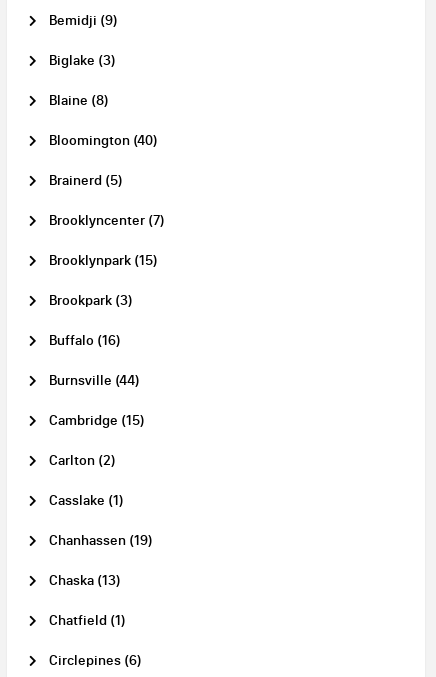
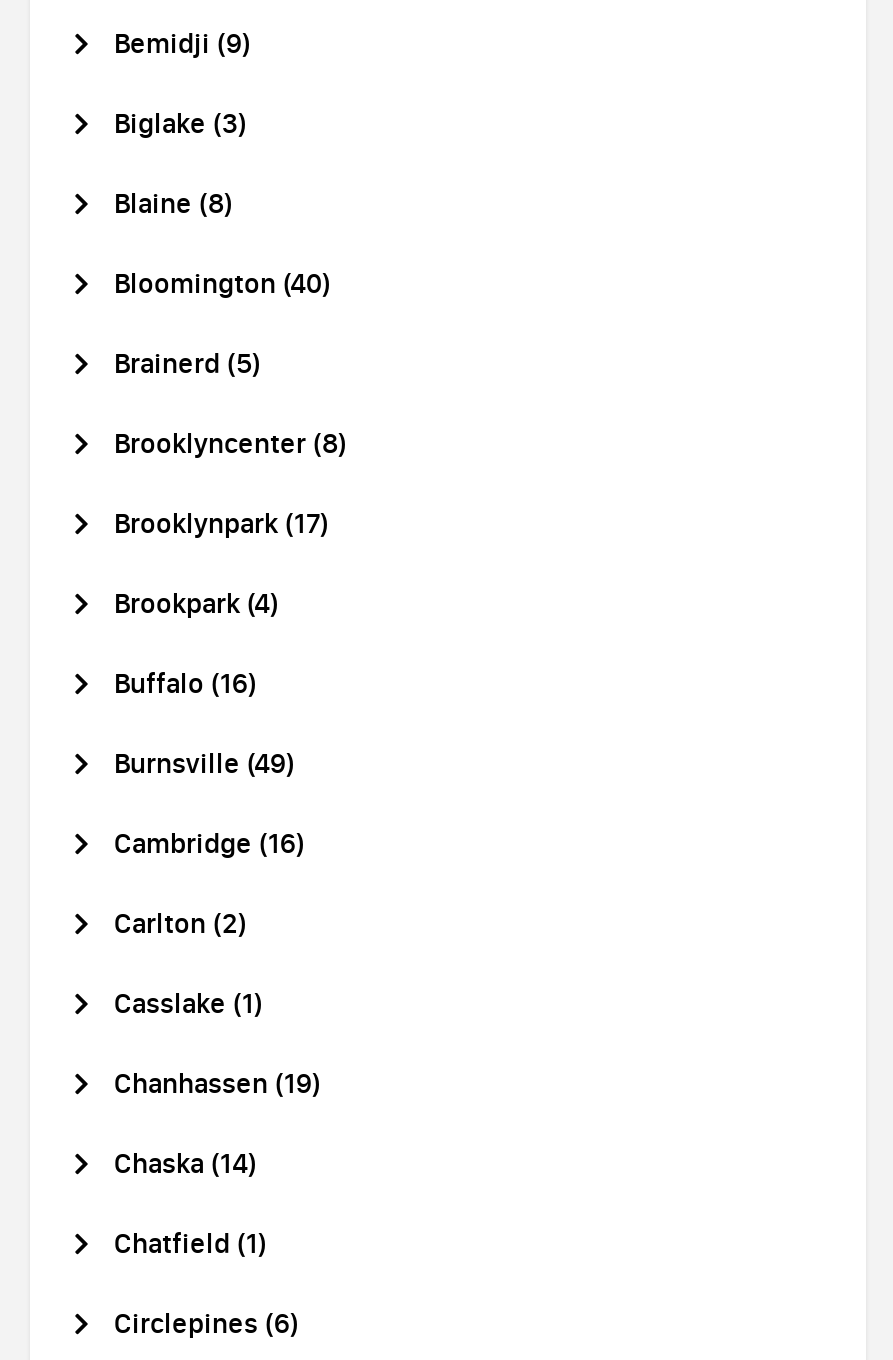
- Brooklyncenter (7)
+ Brooklyncenter (8)

- Brooklynpark (15)
+ Brooklynpark (17)

- Brookpark (3)
+ Brookpark (4)

- Burnsville (44)
+ Burnsville (49)

- Cambridge (15)
+ Cambridge (16)

- Chaska (13)
+ Chaska (14)
